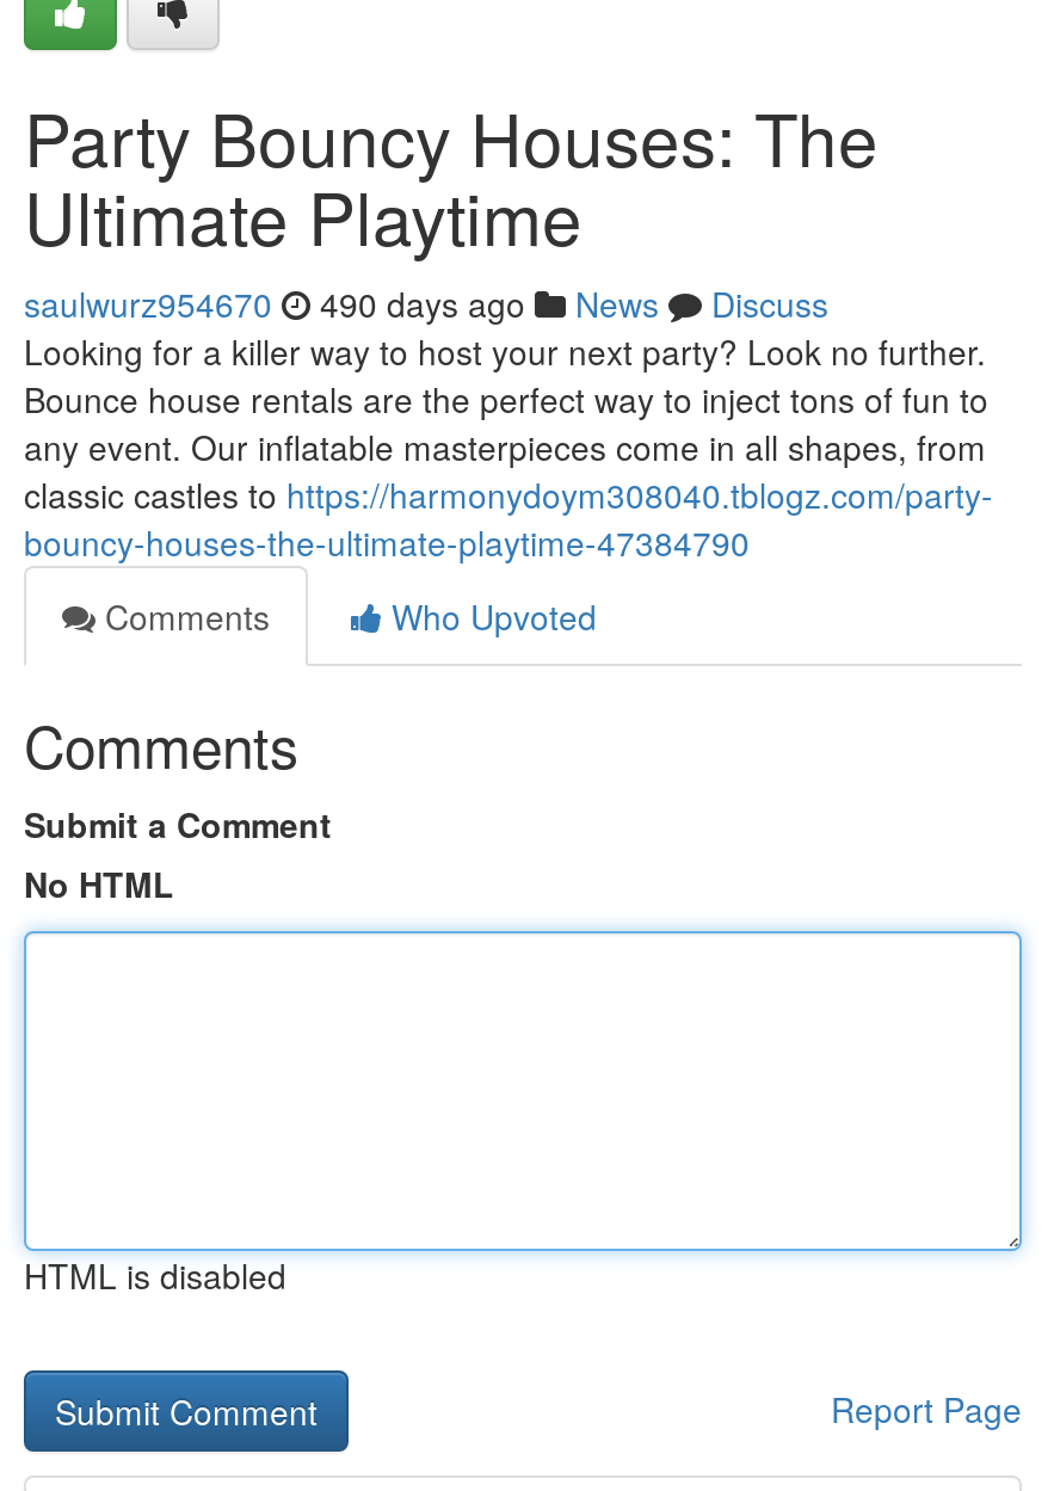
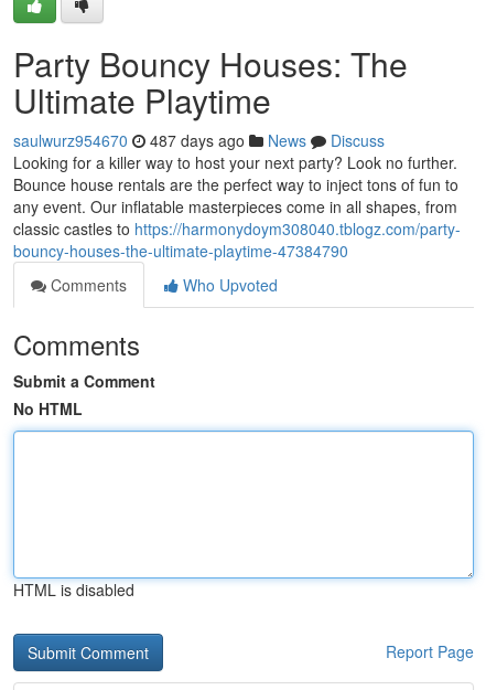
- saulwurz954670 490 days ago News Discuss
+ saulwurz954670 487 days ago News Discuss
